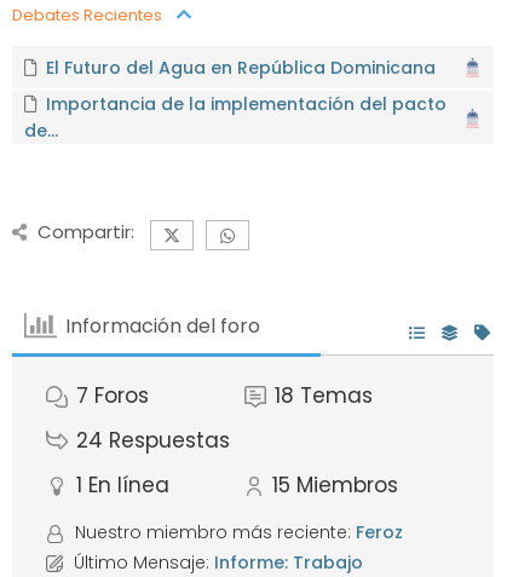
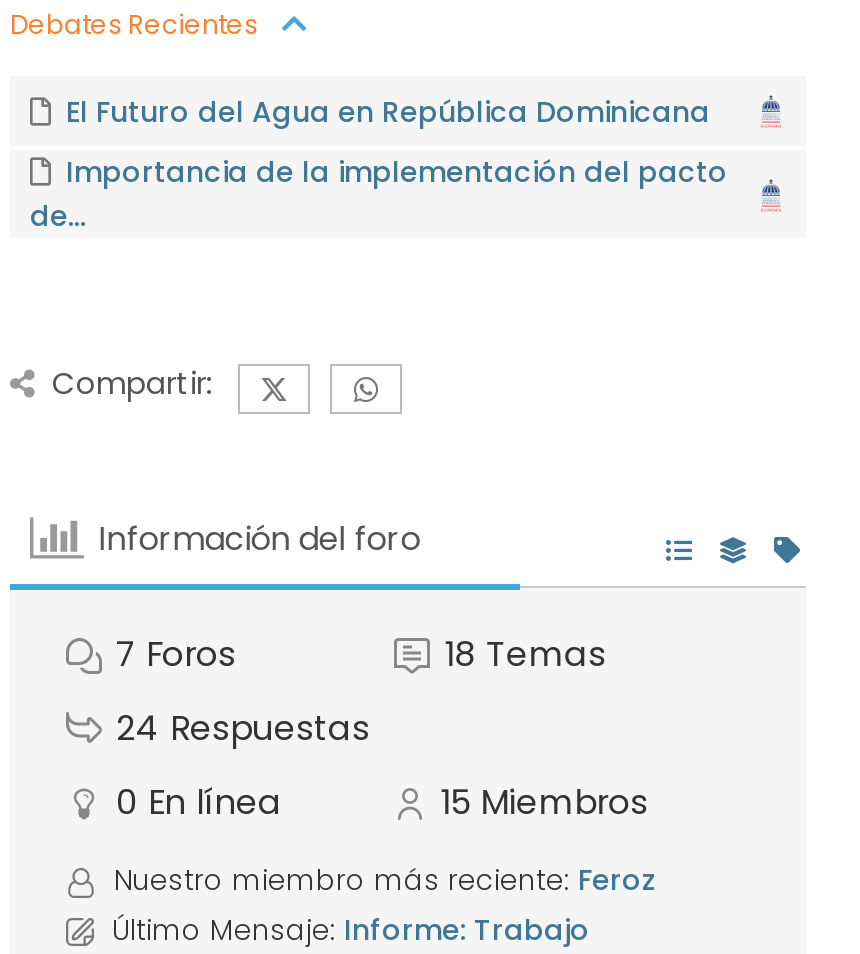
- 1 En línea
+ 0 En línea
